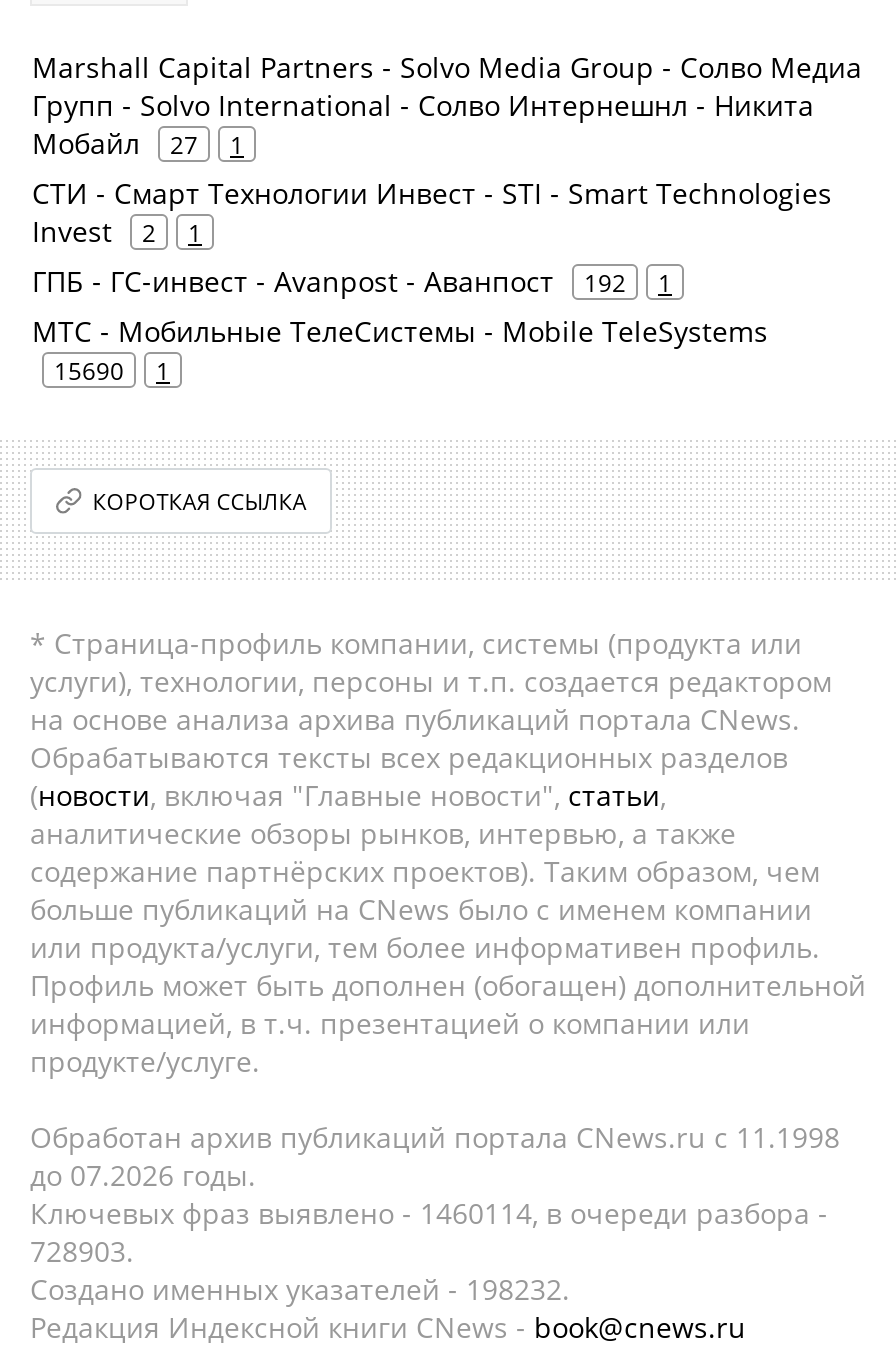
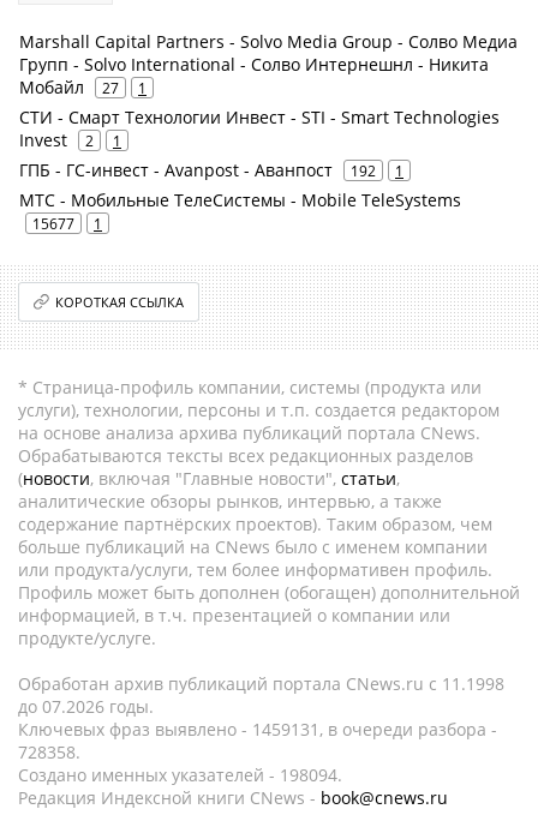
- 15690 1
+ 15677 1

- Ключевых фраз выявлено - 1460114, в очереди разбора -
+ Ключевых фраз выявлено - 1459131, в очереди разбора -

- 728903.
+ 728358.

- Создано именных указателей - 198232.
+ Создано именных указателей - 198094.
